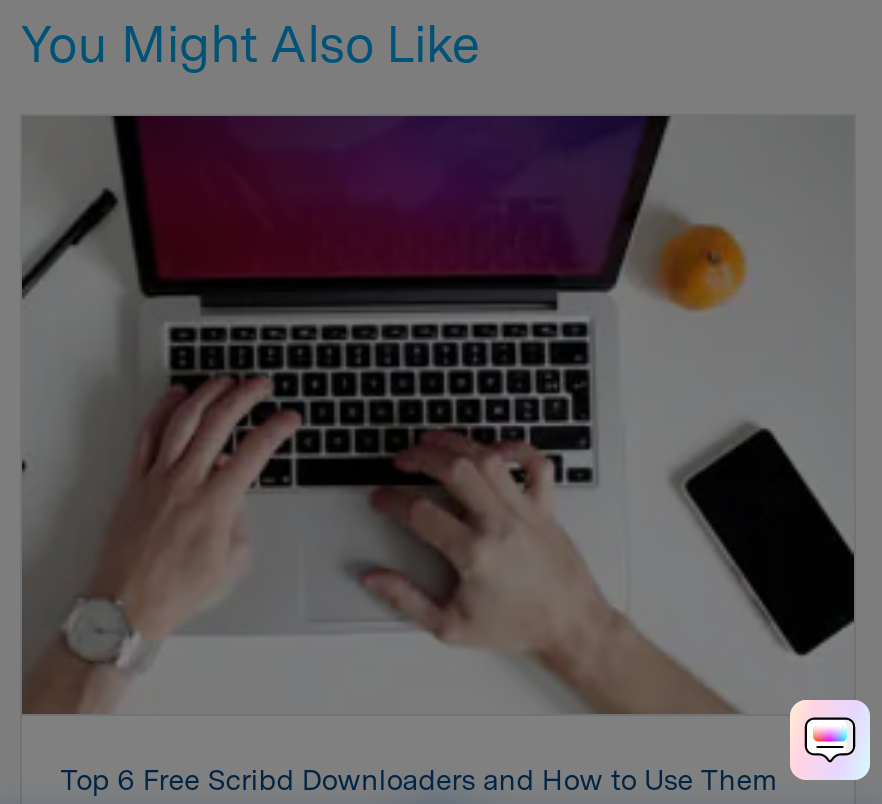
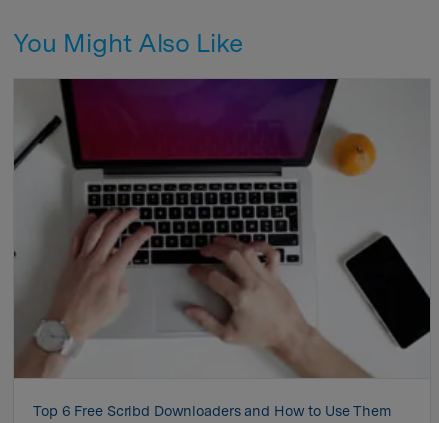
- [image]
